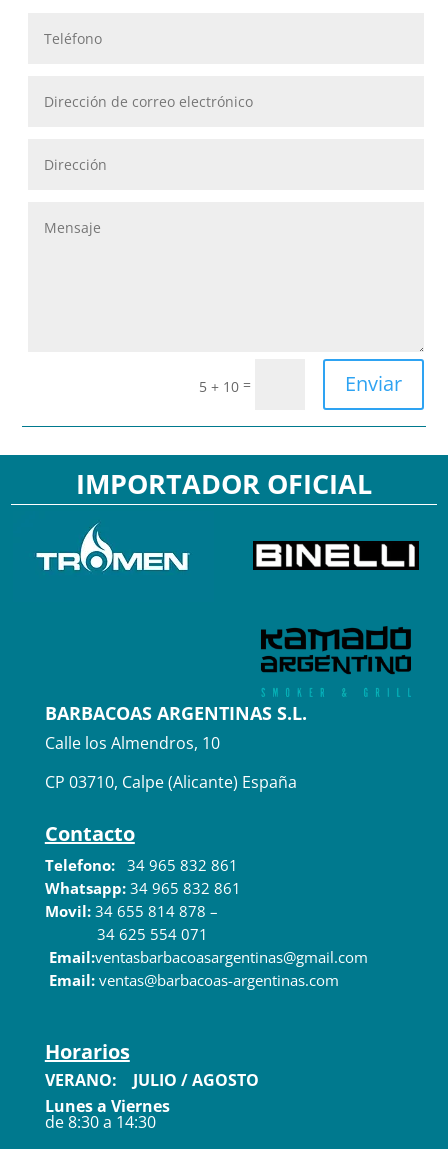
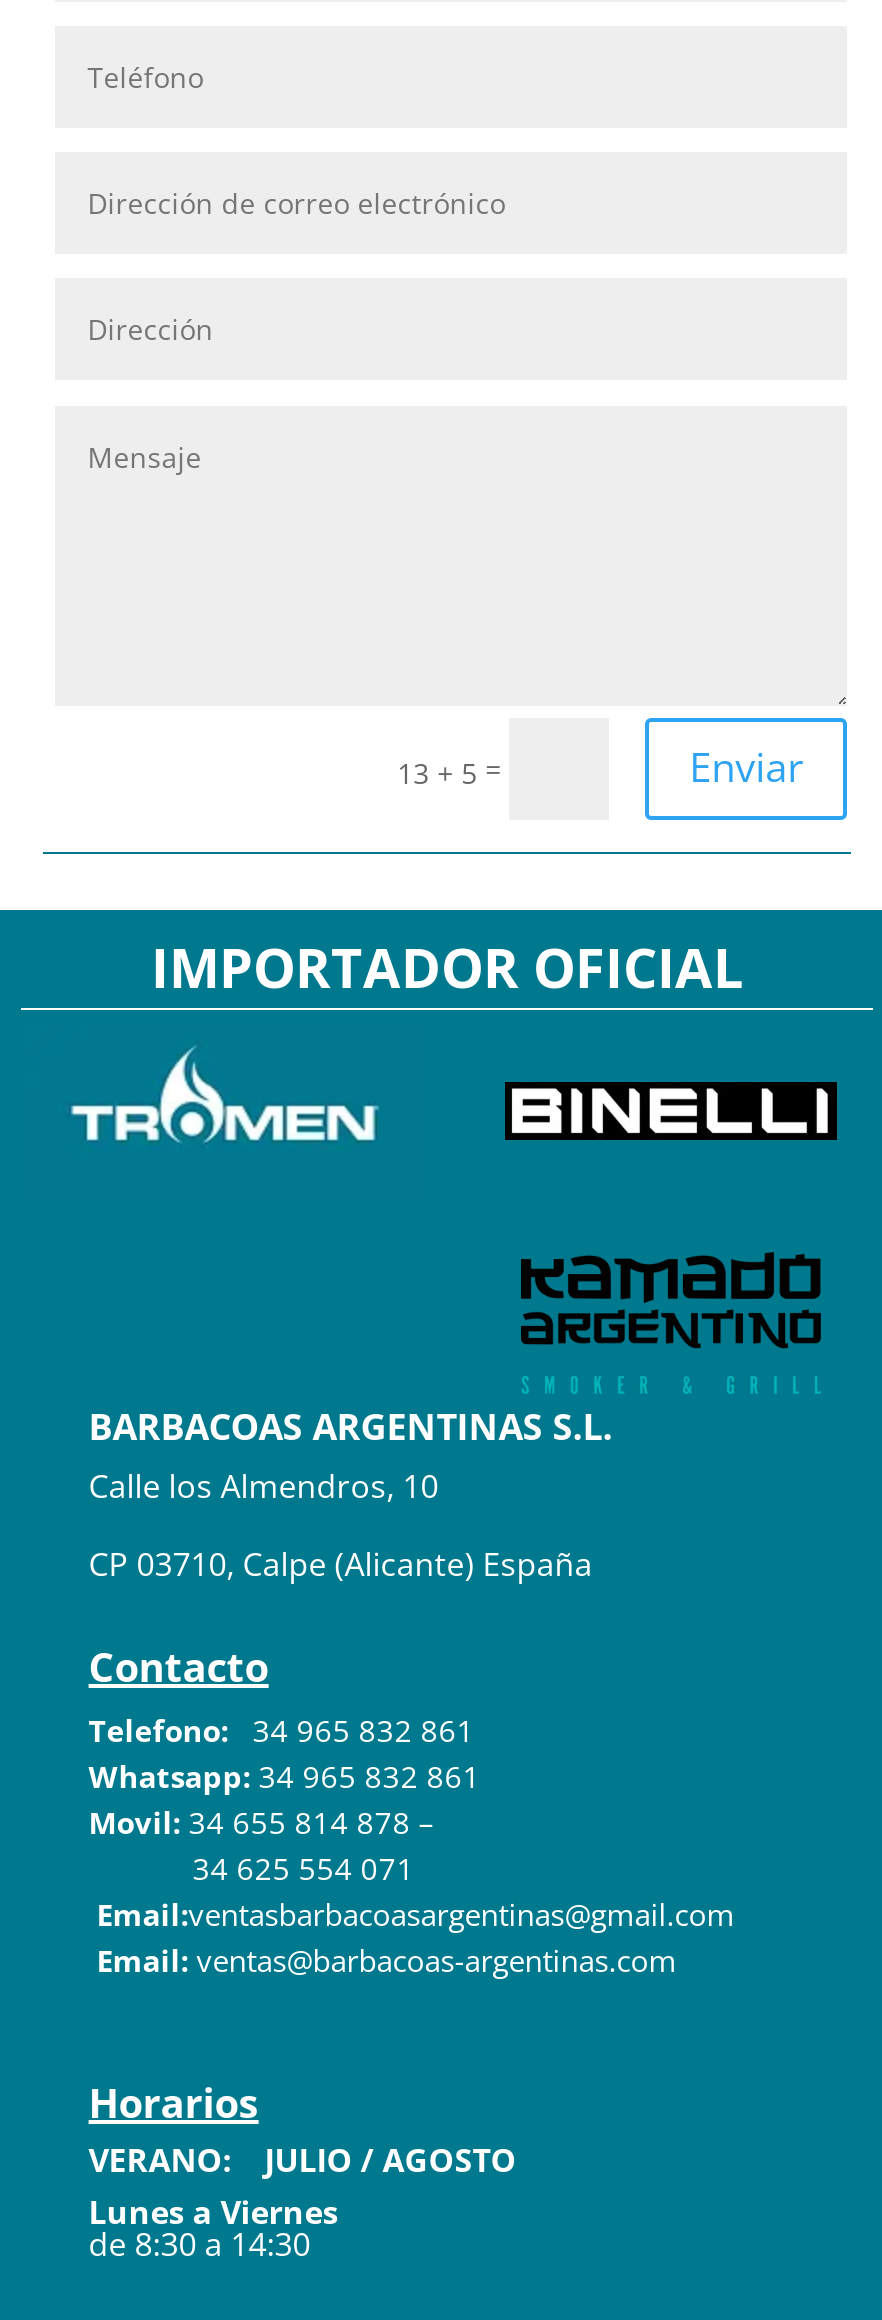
- 5 + 10 =
+ 13 + 5 =
